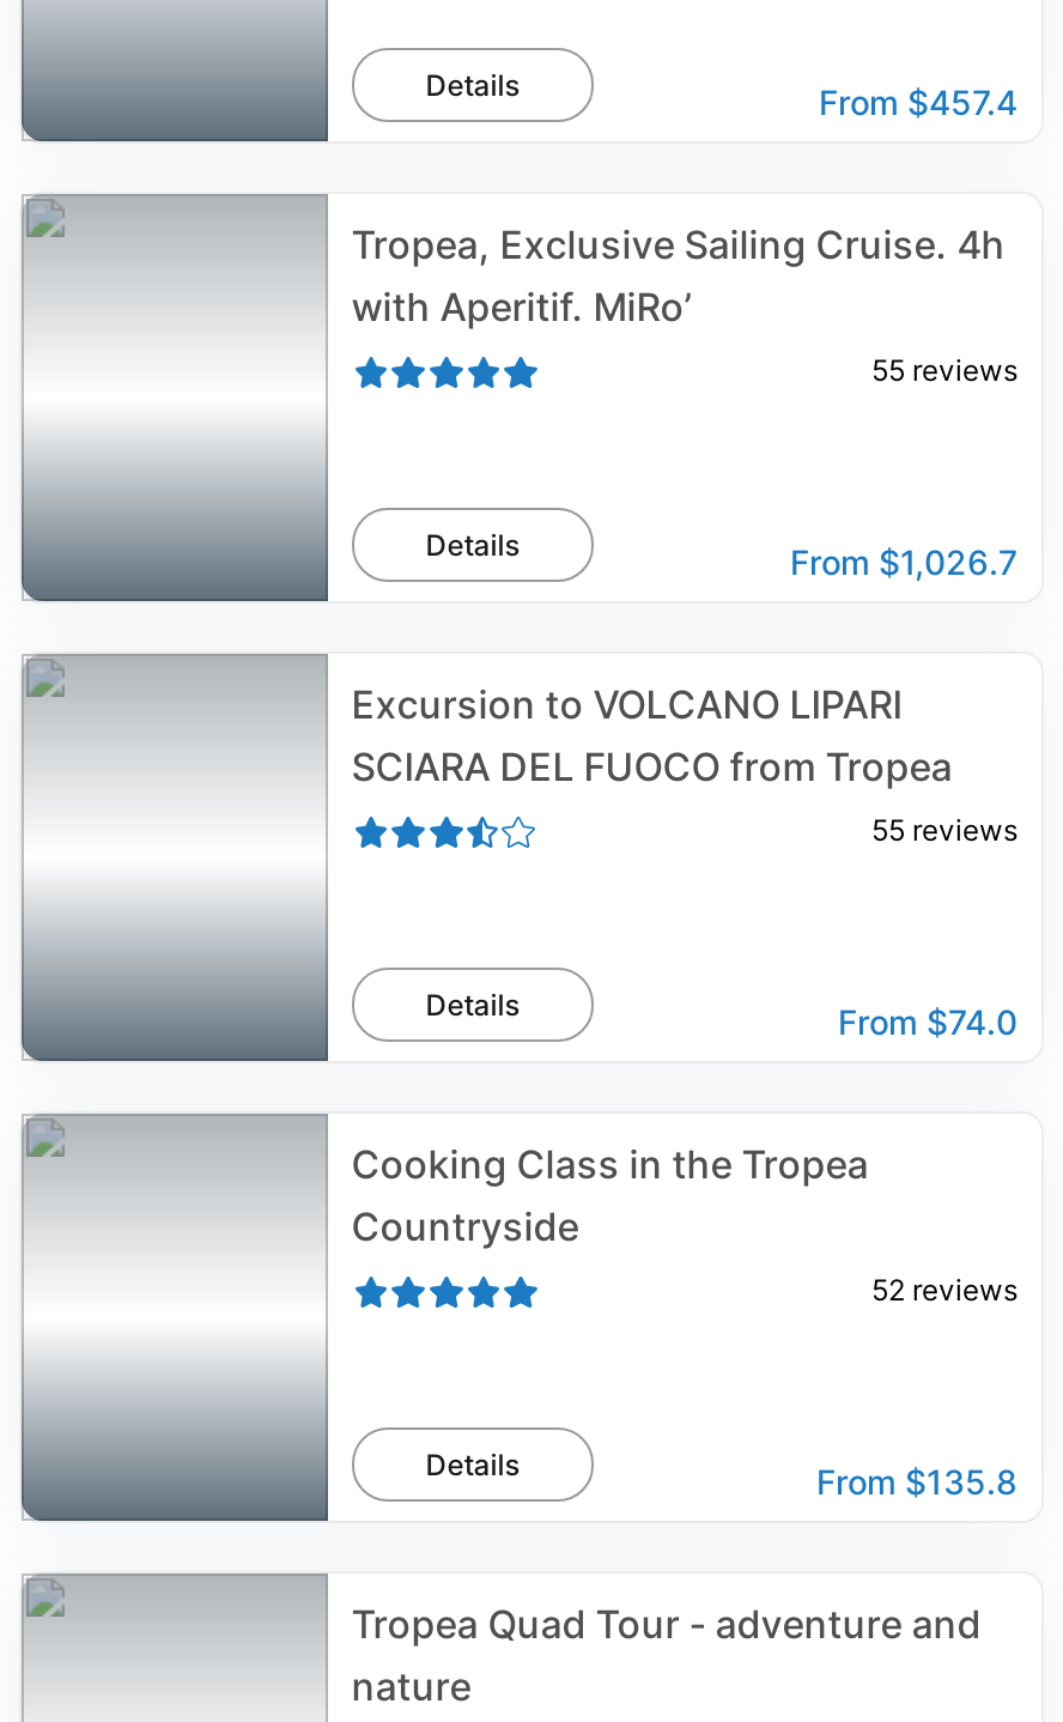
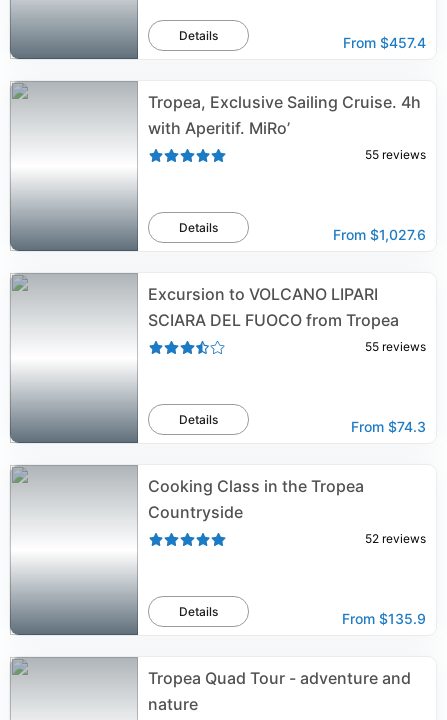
- From $1,026.7
+ From $1,027.6

- From $74.0
+ From $74.3

- From $135.8
+ From $135.9
